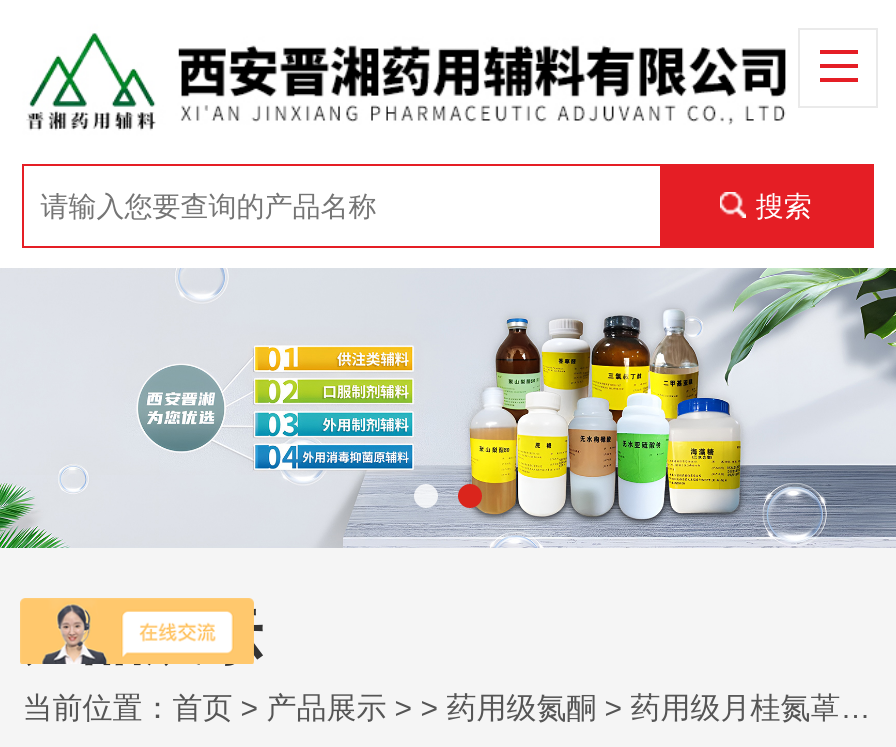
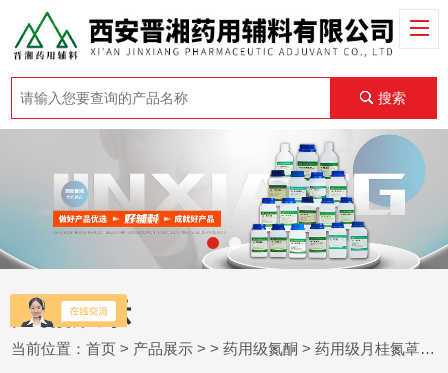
- [image]
+ [image]
